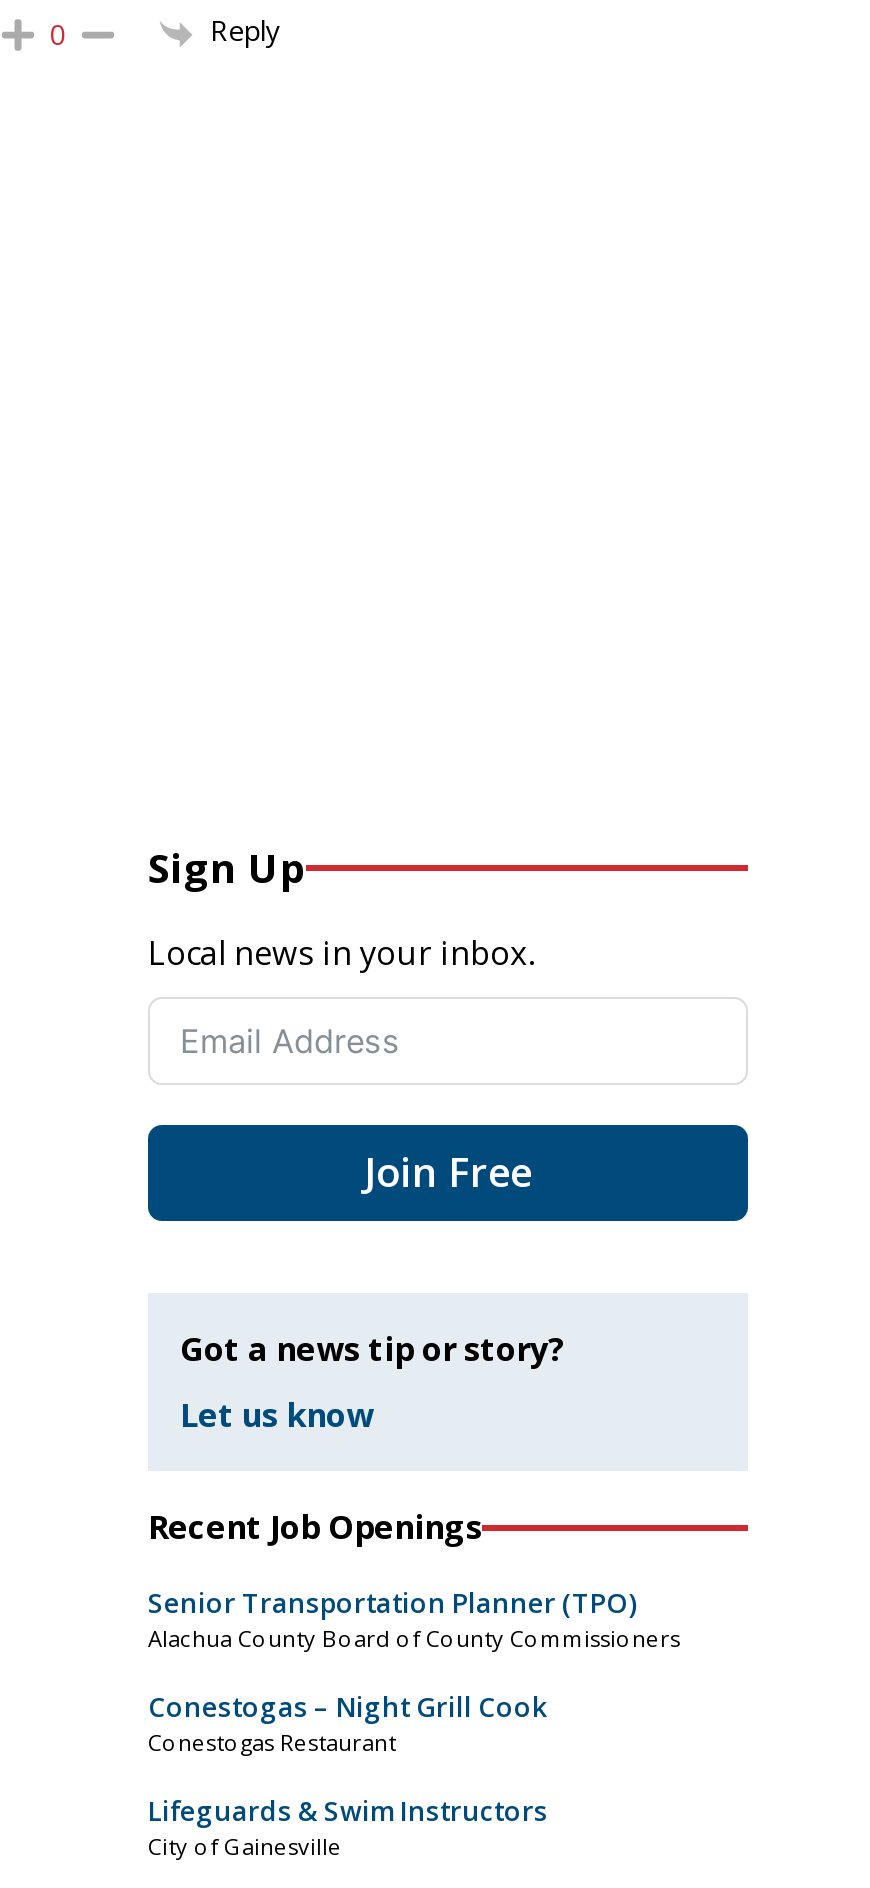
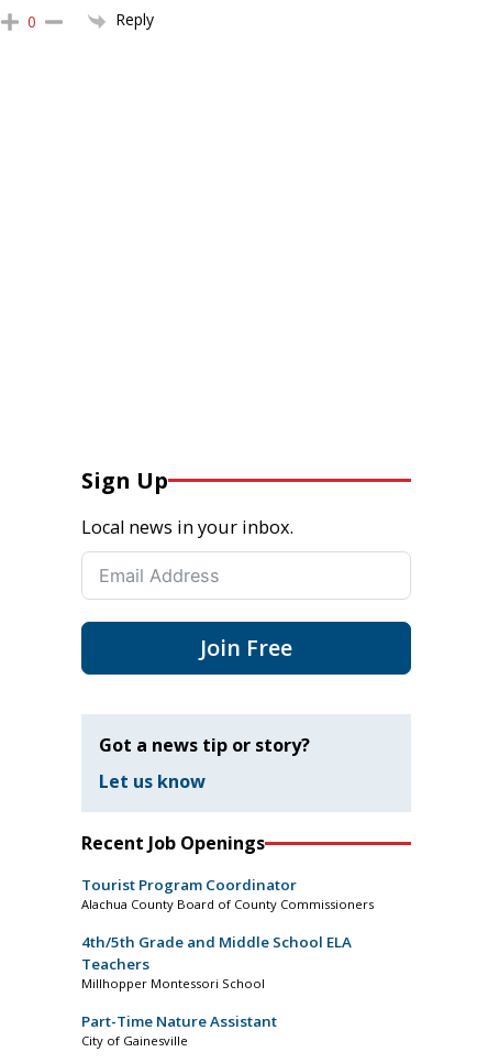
- Senior Transportation Planner (TPO)
+ Tourist Program Coordinator

- Conestogas – Night Grill Cook
- Conestogas Restaurant
+ 4th/5th Grade and Middle School ELA
+ Teachers
+ Millhopper Montessori School

- Lifeguards & Swim Instructors
+ Part-Time Nature Assistant
